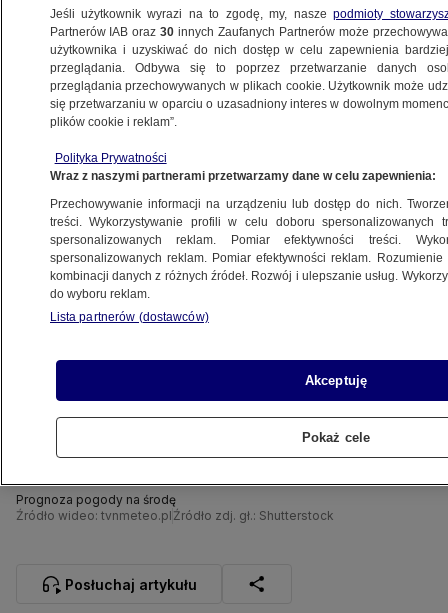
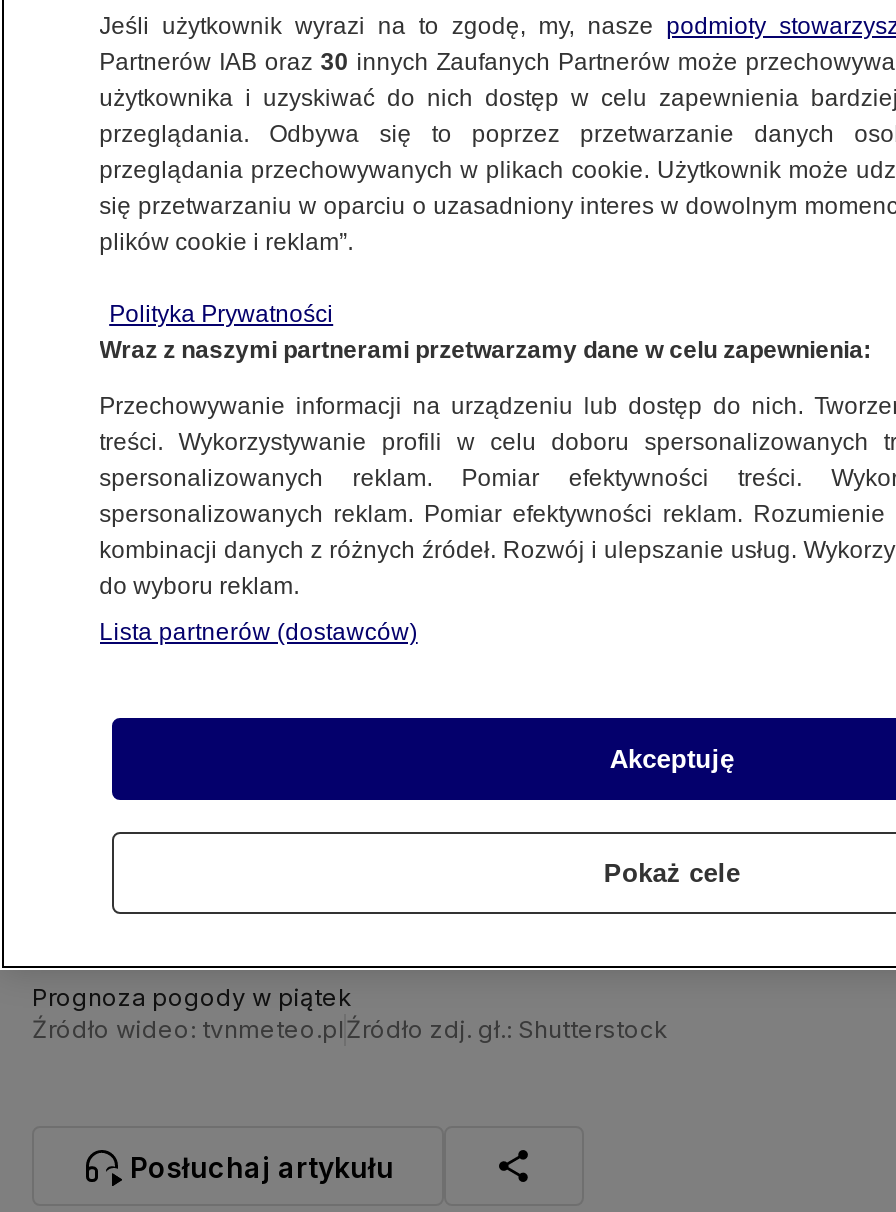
- Prognoza pogody na środę
+ Prognoza pogody w piątek
